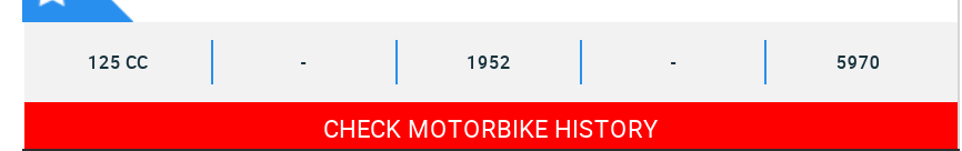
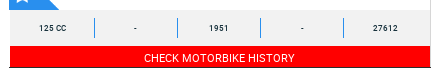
- 1952
+ 1951

- 5970
+ 27612
